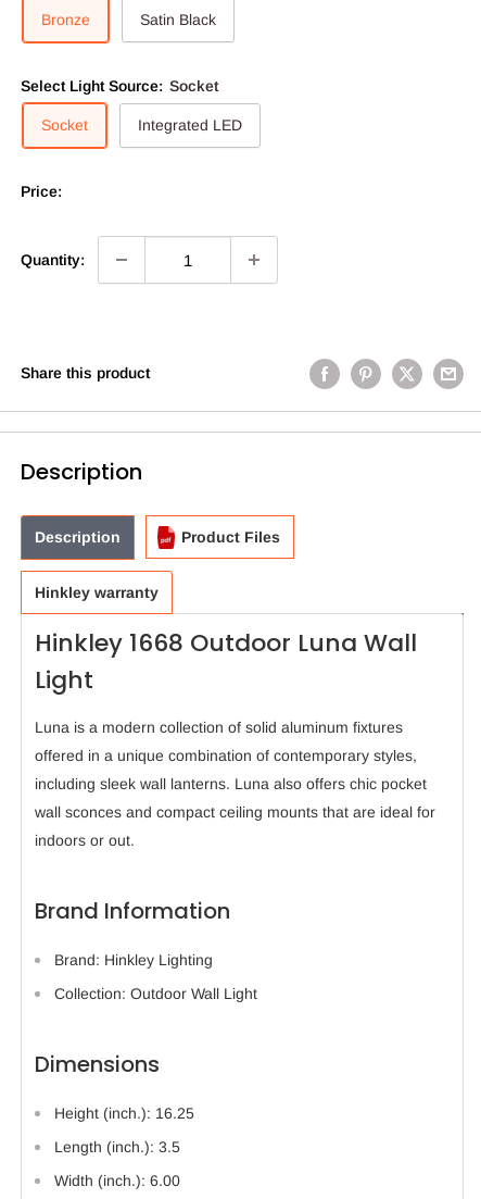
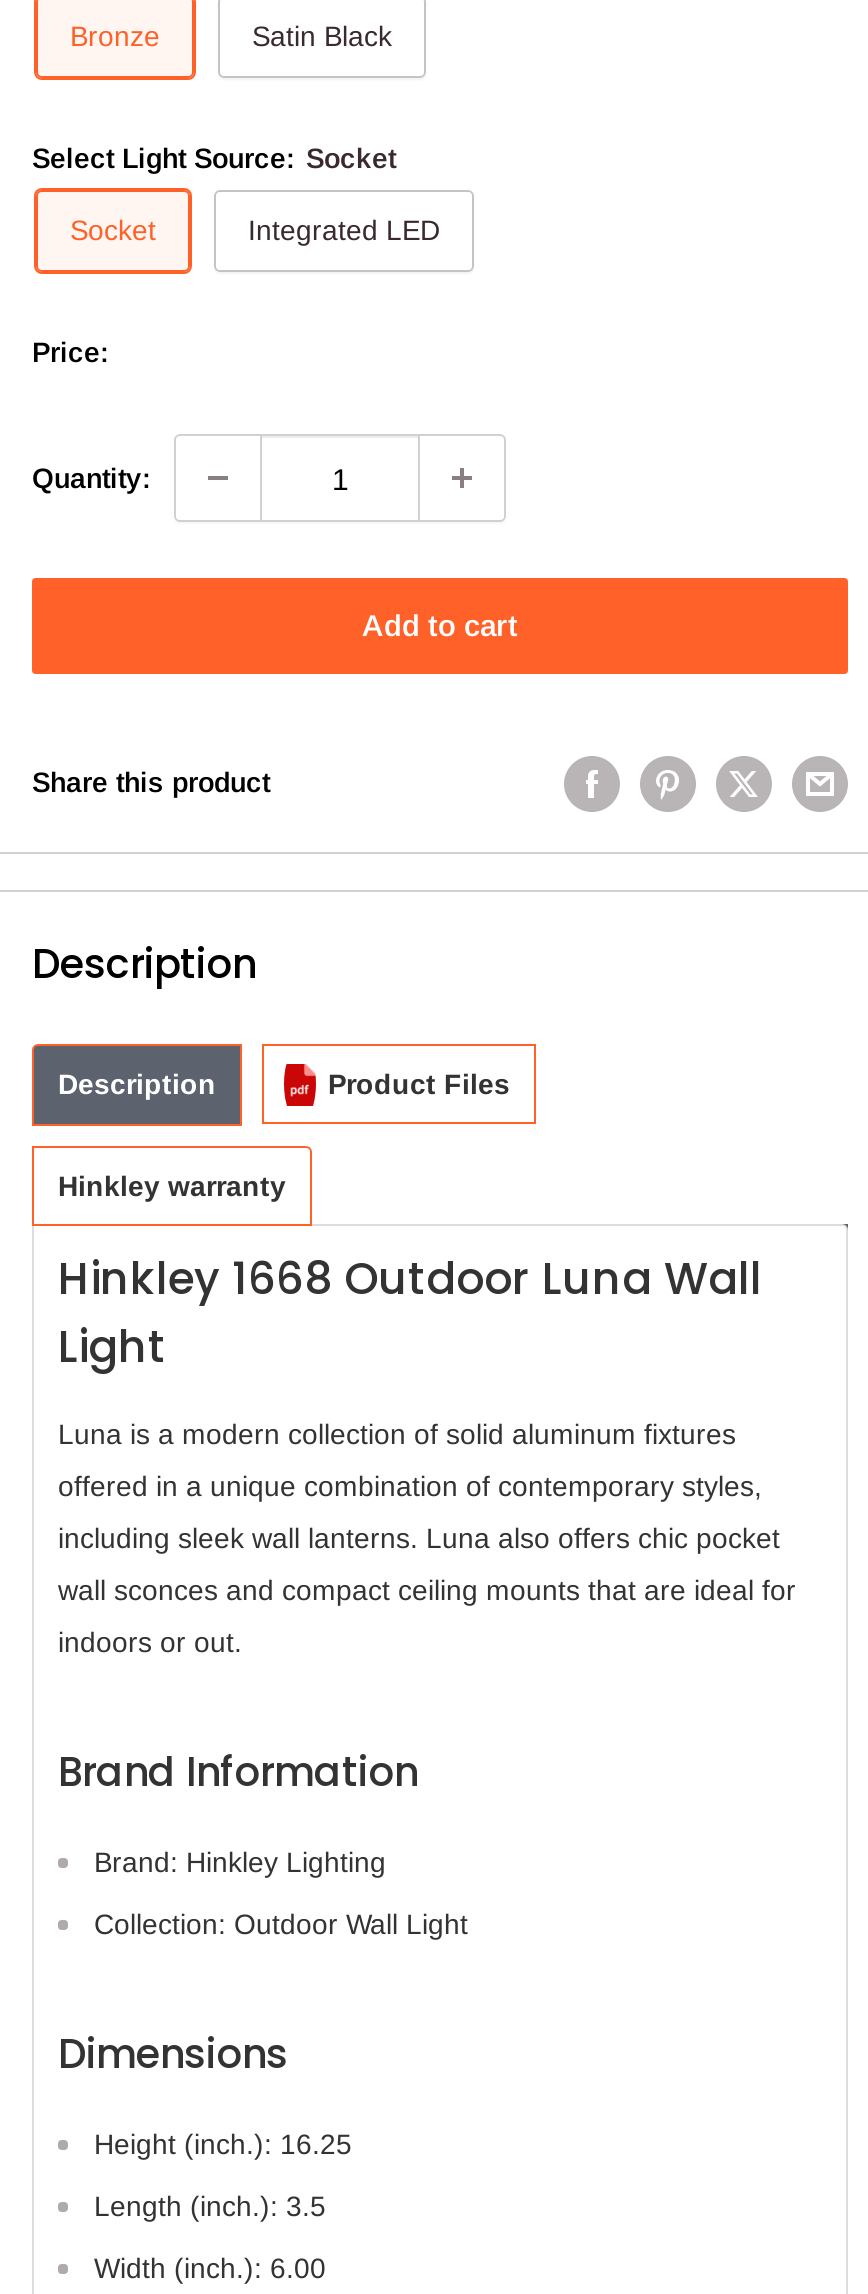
+ Add to cart
